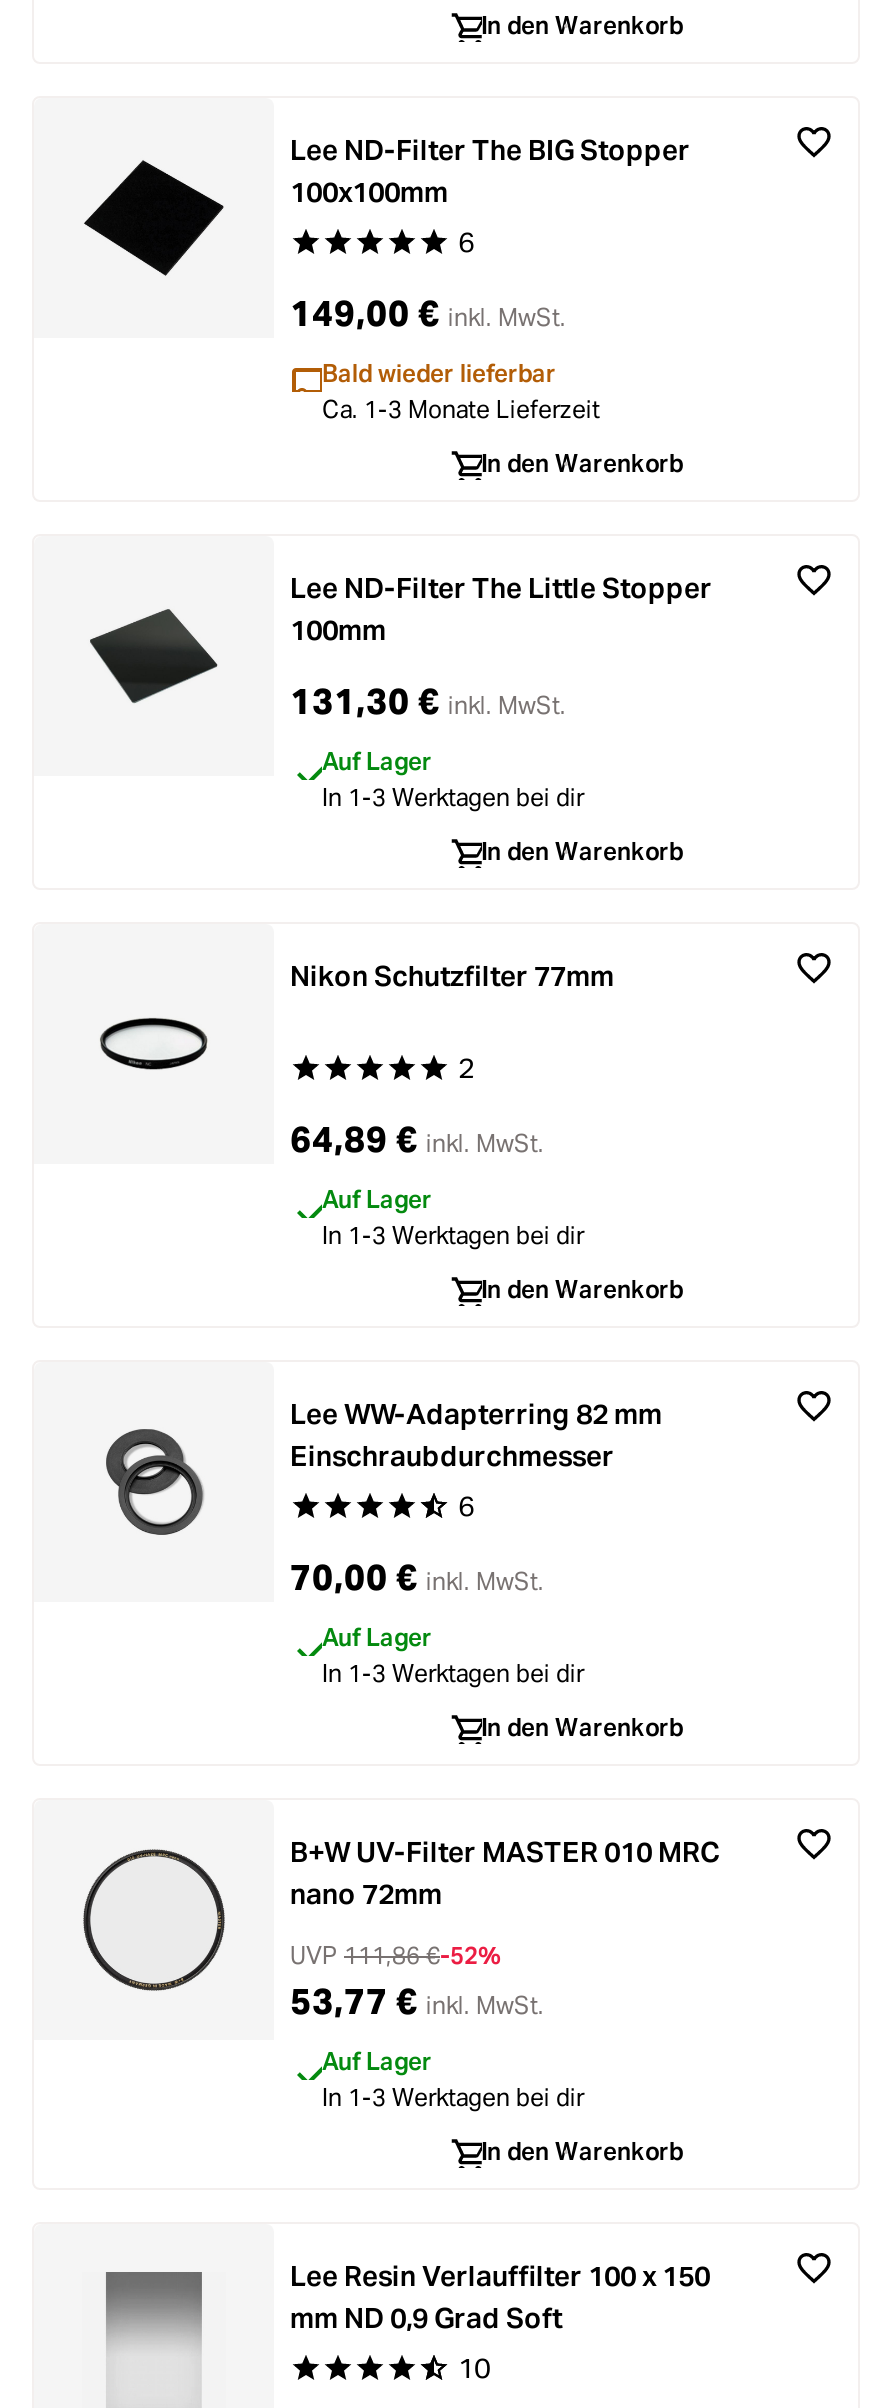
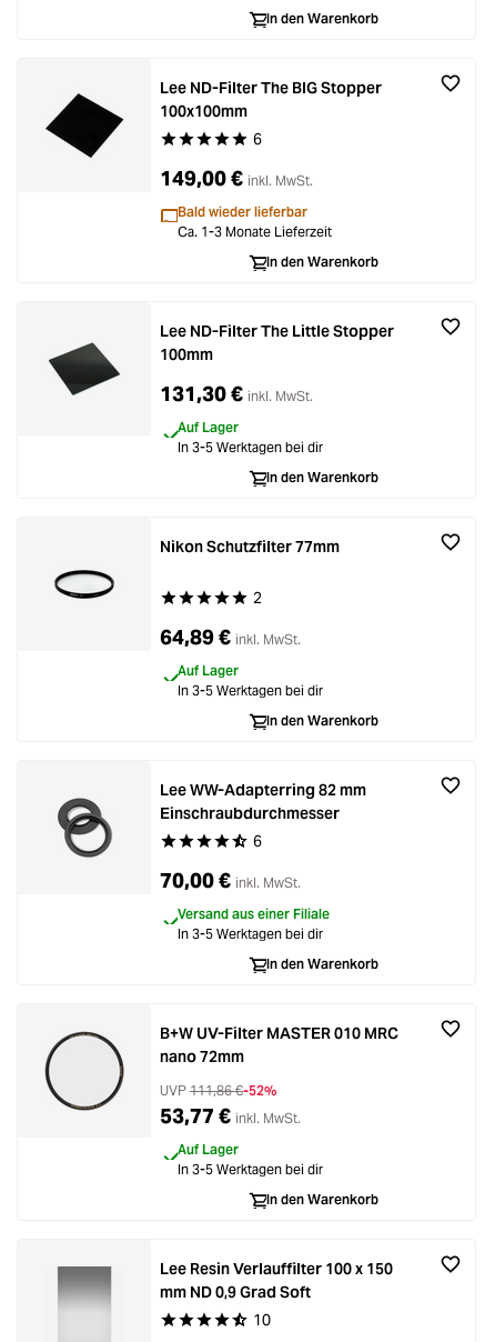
- In 1-3 Werktagen bei dir
+ In 3-5 Werktagen bei dir

- In 1-3 Werktagen bei dir
+ In 3-5 Werktagen bei dir

- Auf Lager
- In 1-3 Werktagen bei dir
+ Versand aus einer Filiale
+ In 3-5 Werktagen bei dir

- In 1-3 Werktagen bei dir
+ In 3-5 Werktagen bei dir
